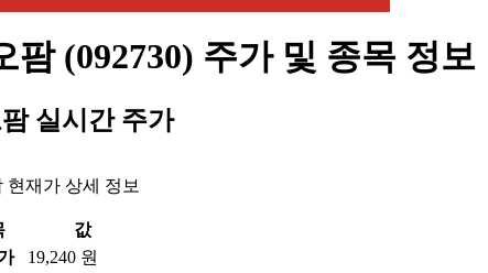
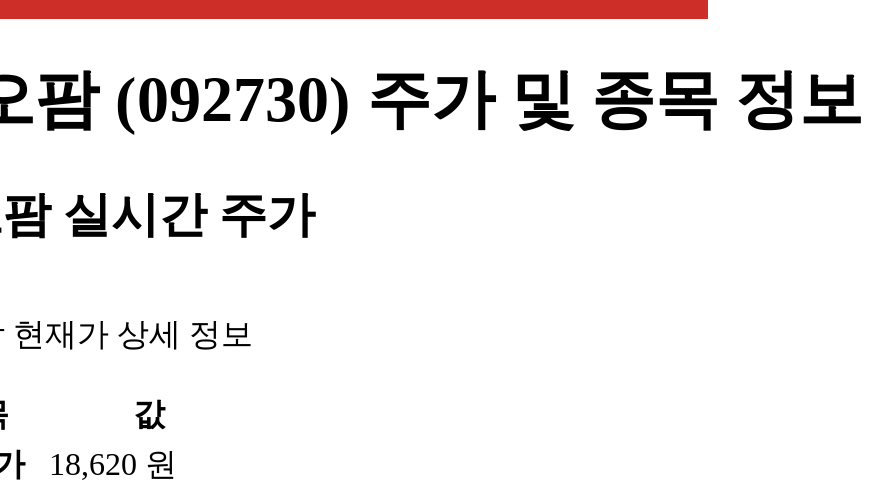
- 19,240 원
+ 18,620 원
